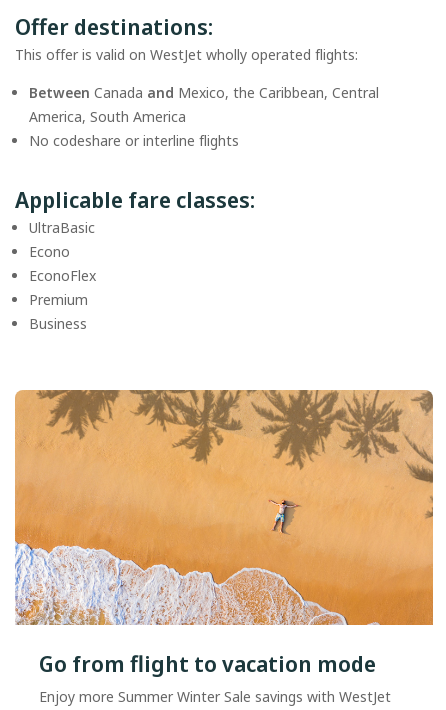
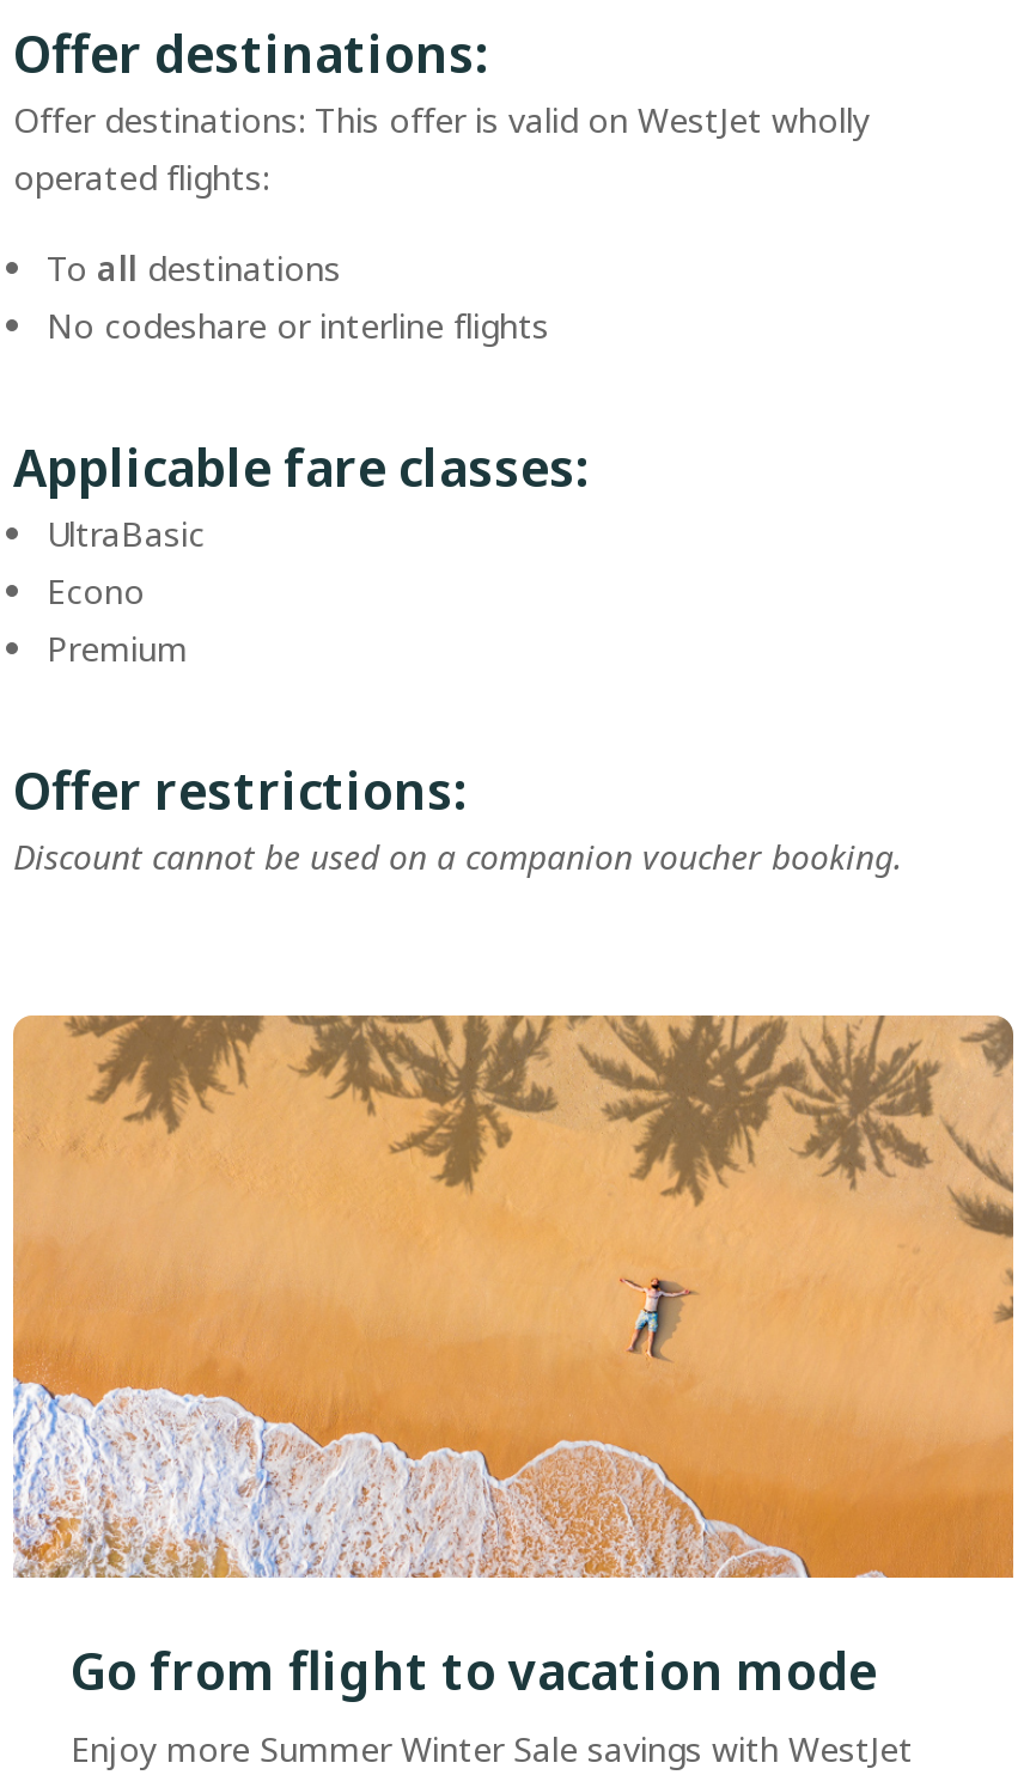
- This offer is valid on WestJet wholly operated flights:
+ Offer destinations: This offer is valid on WestJet wholly
+ operated flights:

- Between Canada and Mexico, the Caribbean, Central
- America, South America
+ To all destinations

- EconoFlex

moved up: Premium

- Business
+ Offer restrictions:
+ Discount cannot be used on a companion voucher booking.
